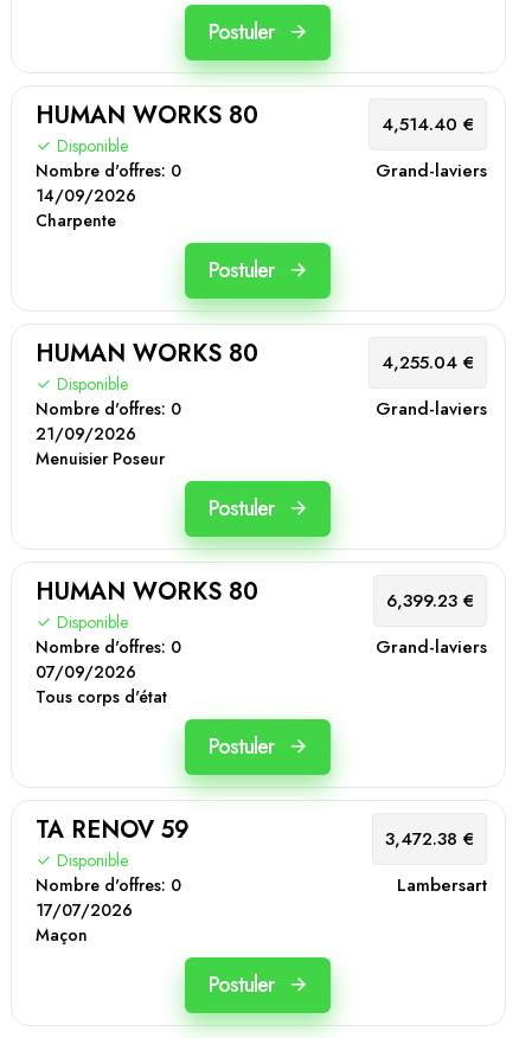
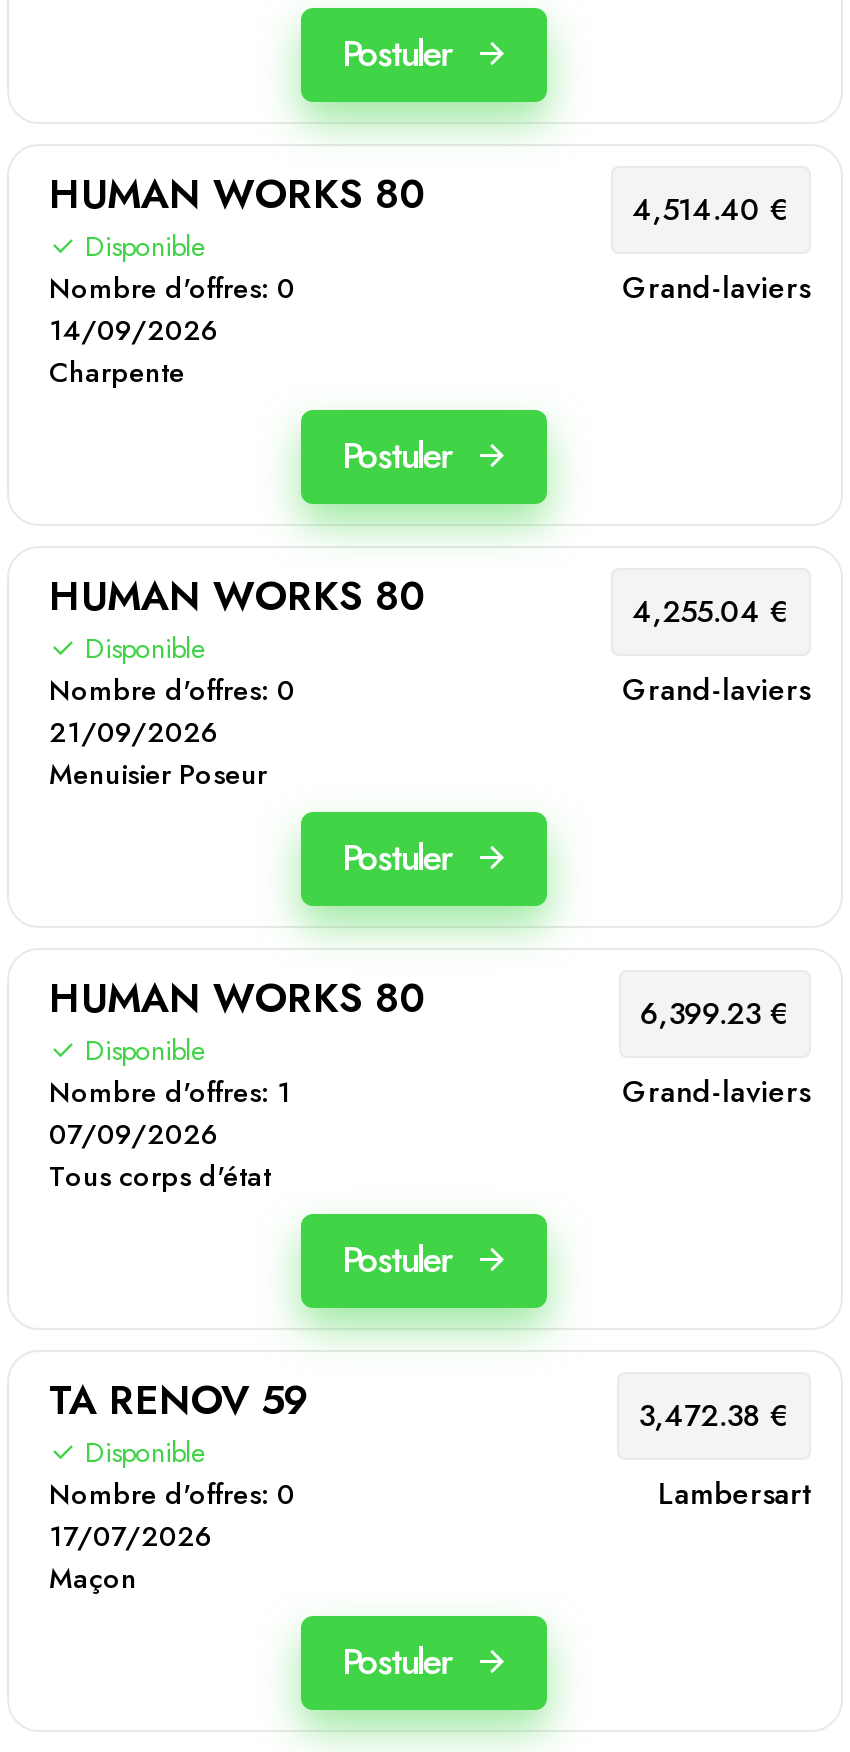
- Nombre d'offres: 0
+ Nombre d'offres: 1
